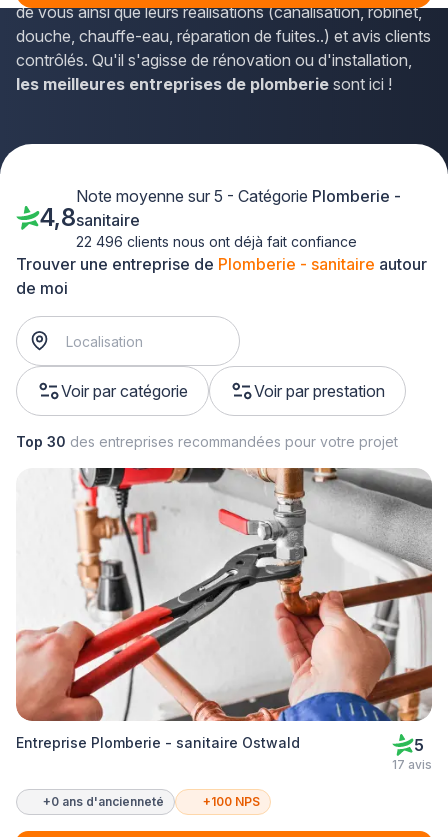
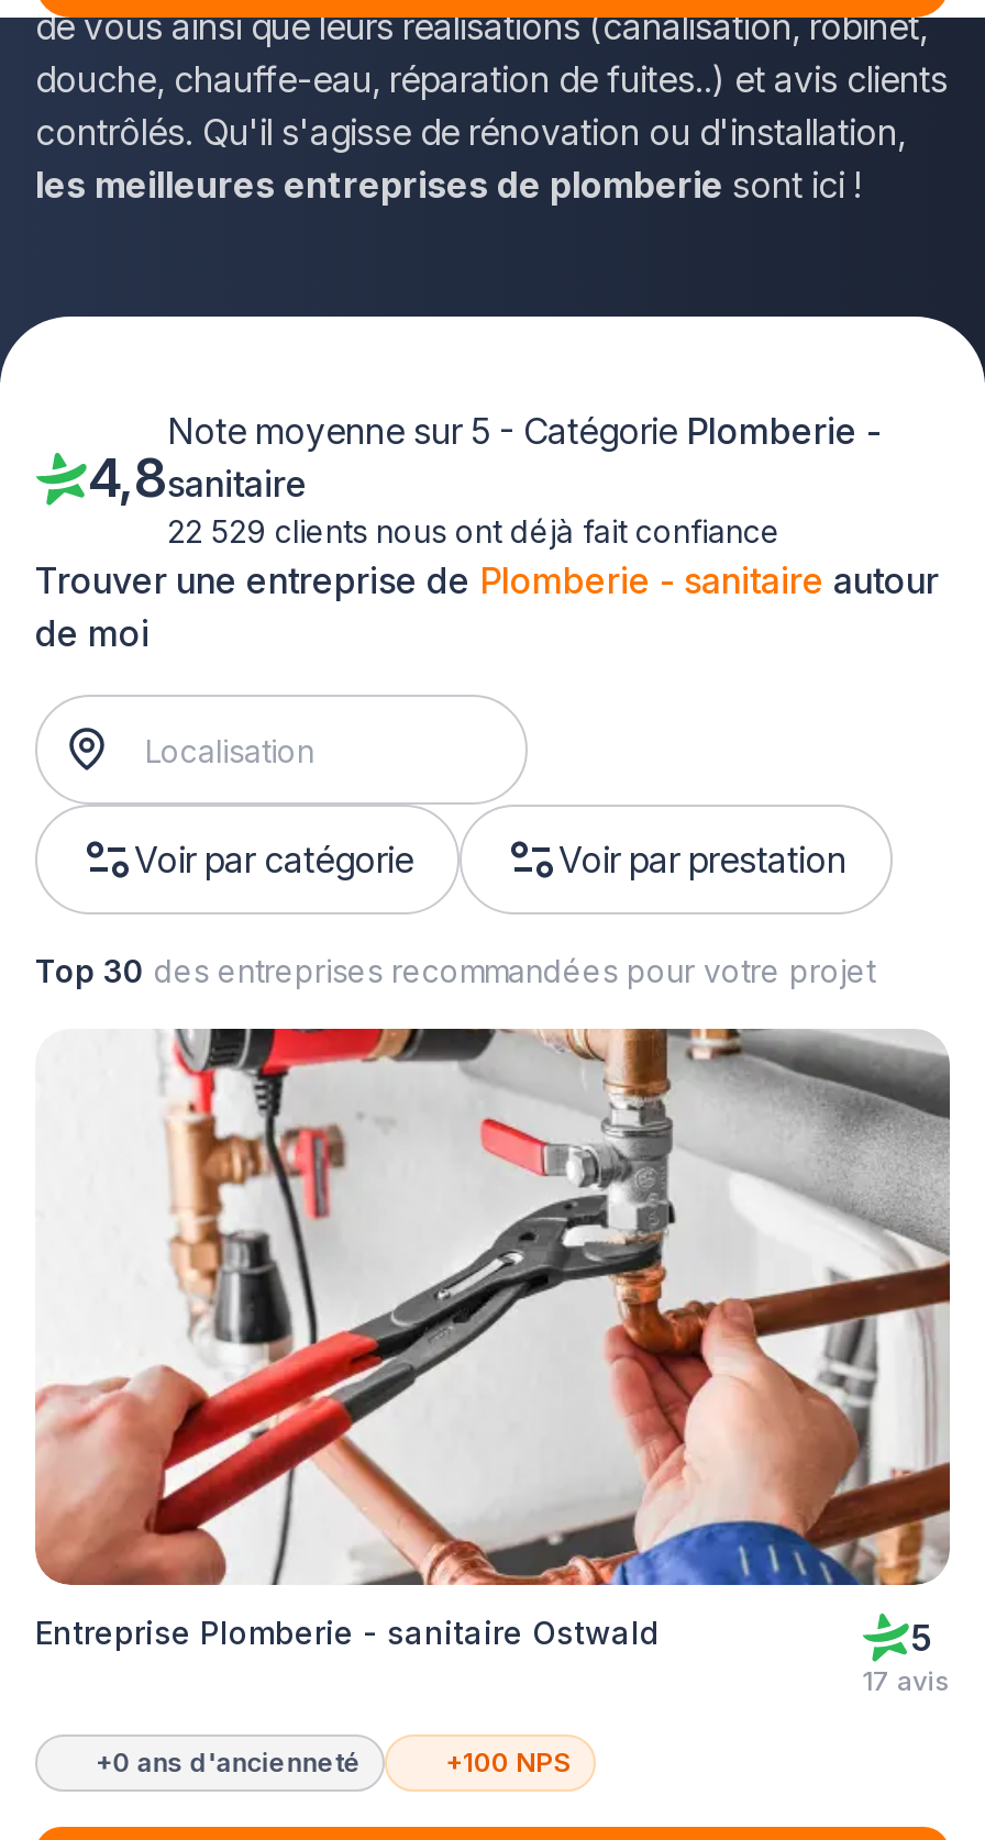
- 22 496 clients nous ont déjà fait confiance
+ 22 529 clients nous ont déjà fait confiance
